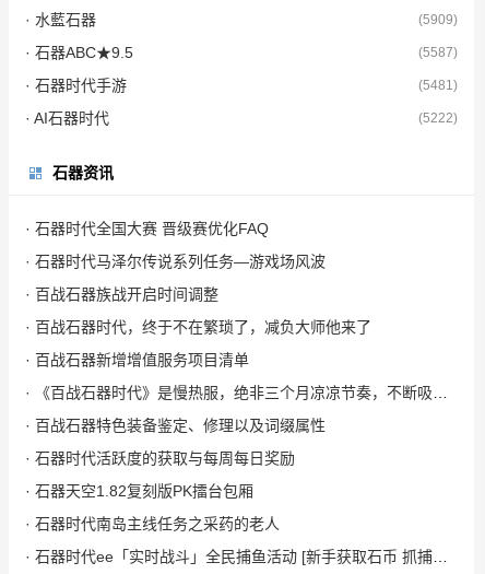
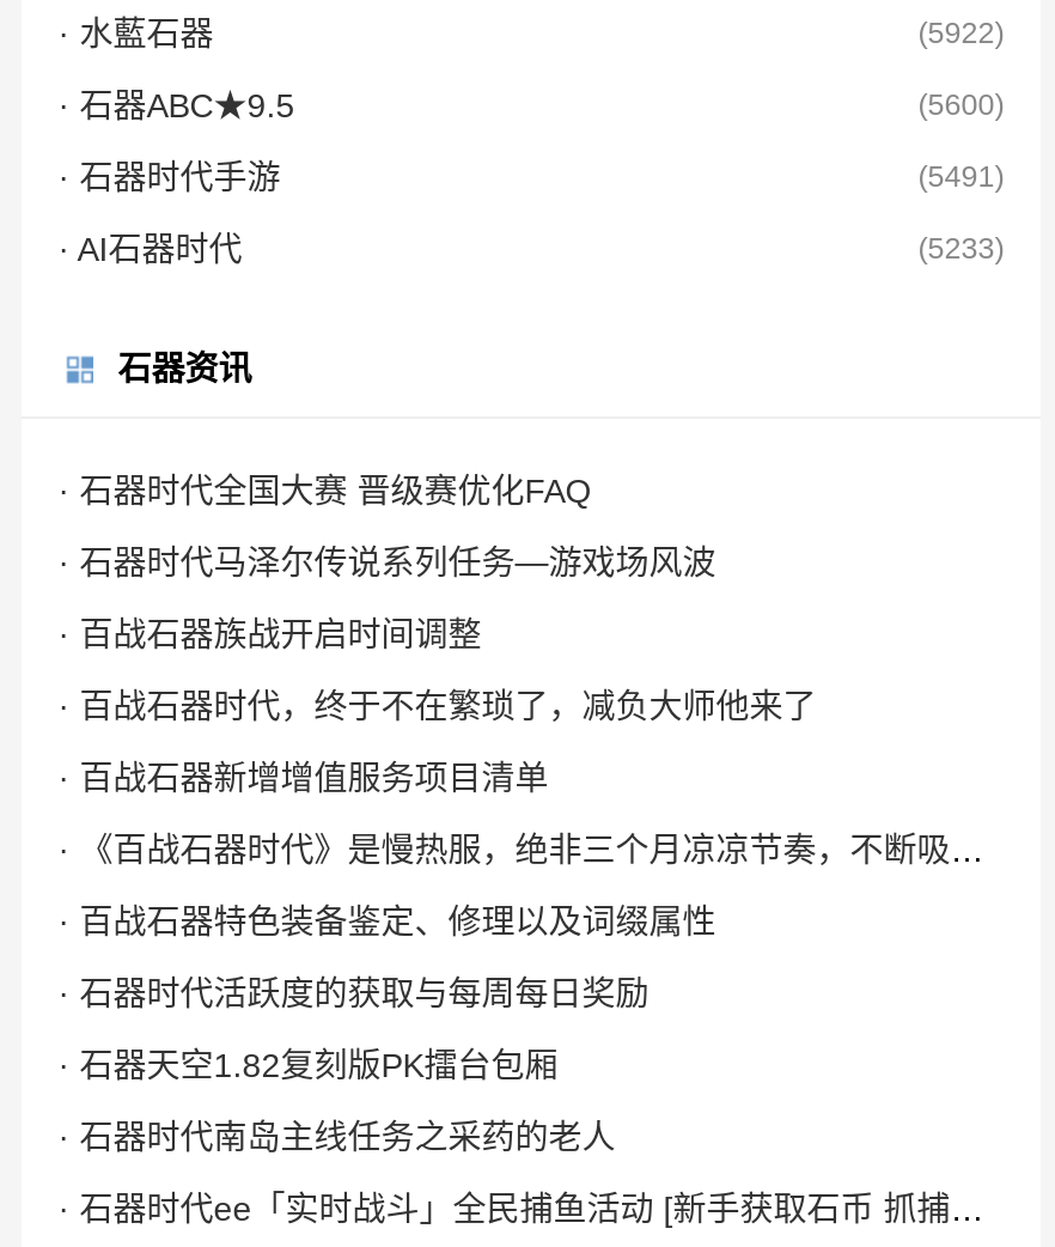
- (5909)
+ (5922)

- (5587)
+ (5600)

- (5481)
+ (5491)

- (5222)
+ (5233)
